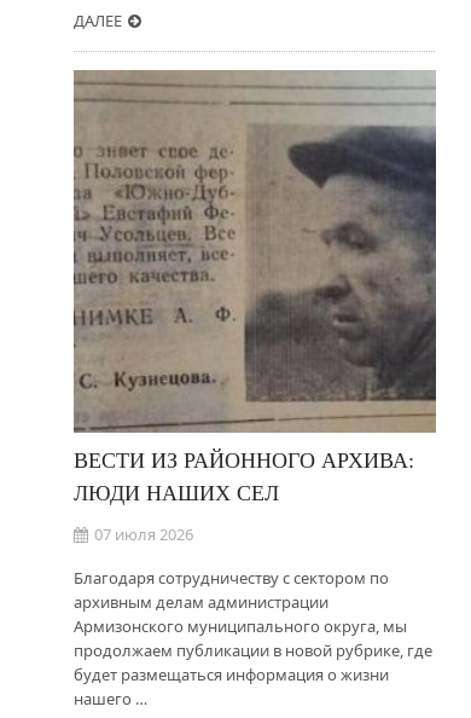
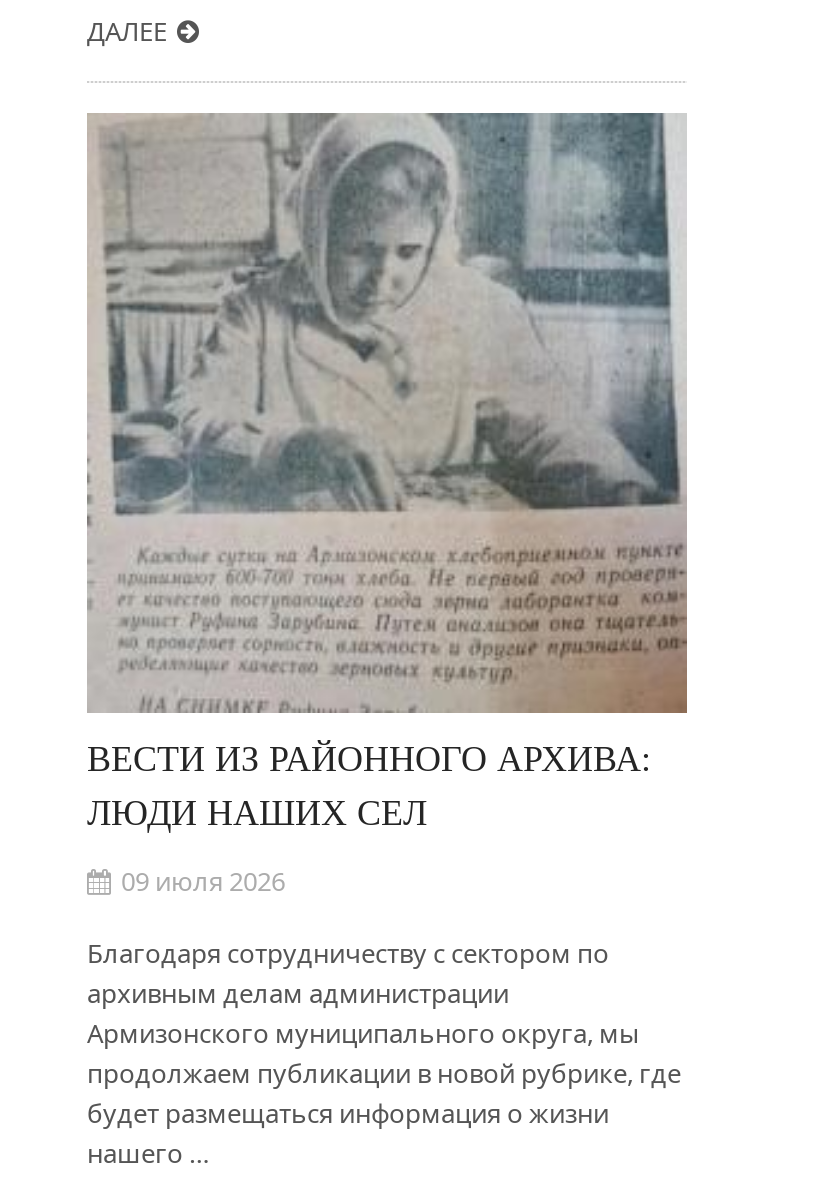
- [image]
+ [image]

- 07 июля 2026
+ 09 июля 2026
